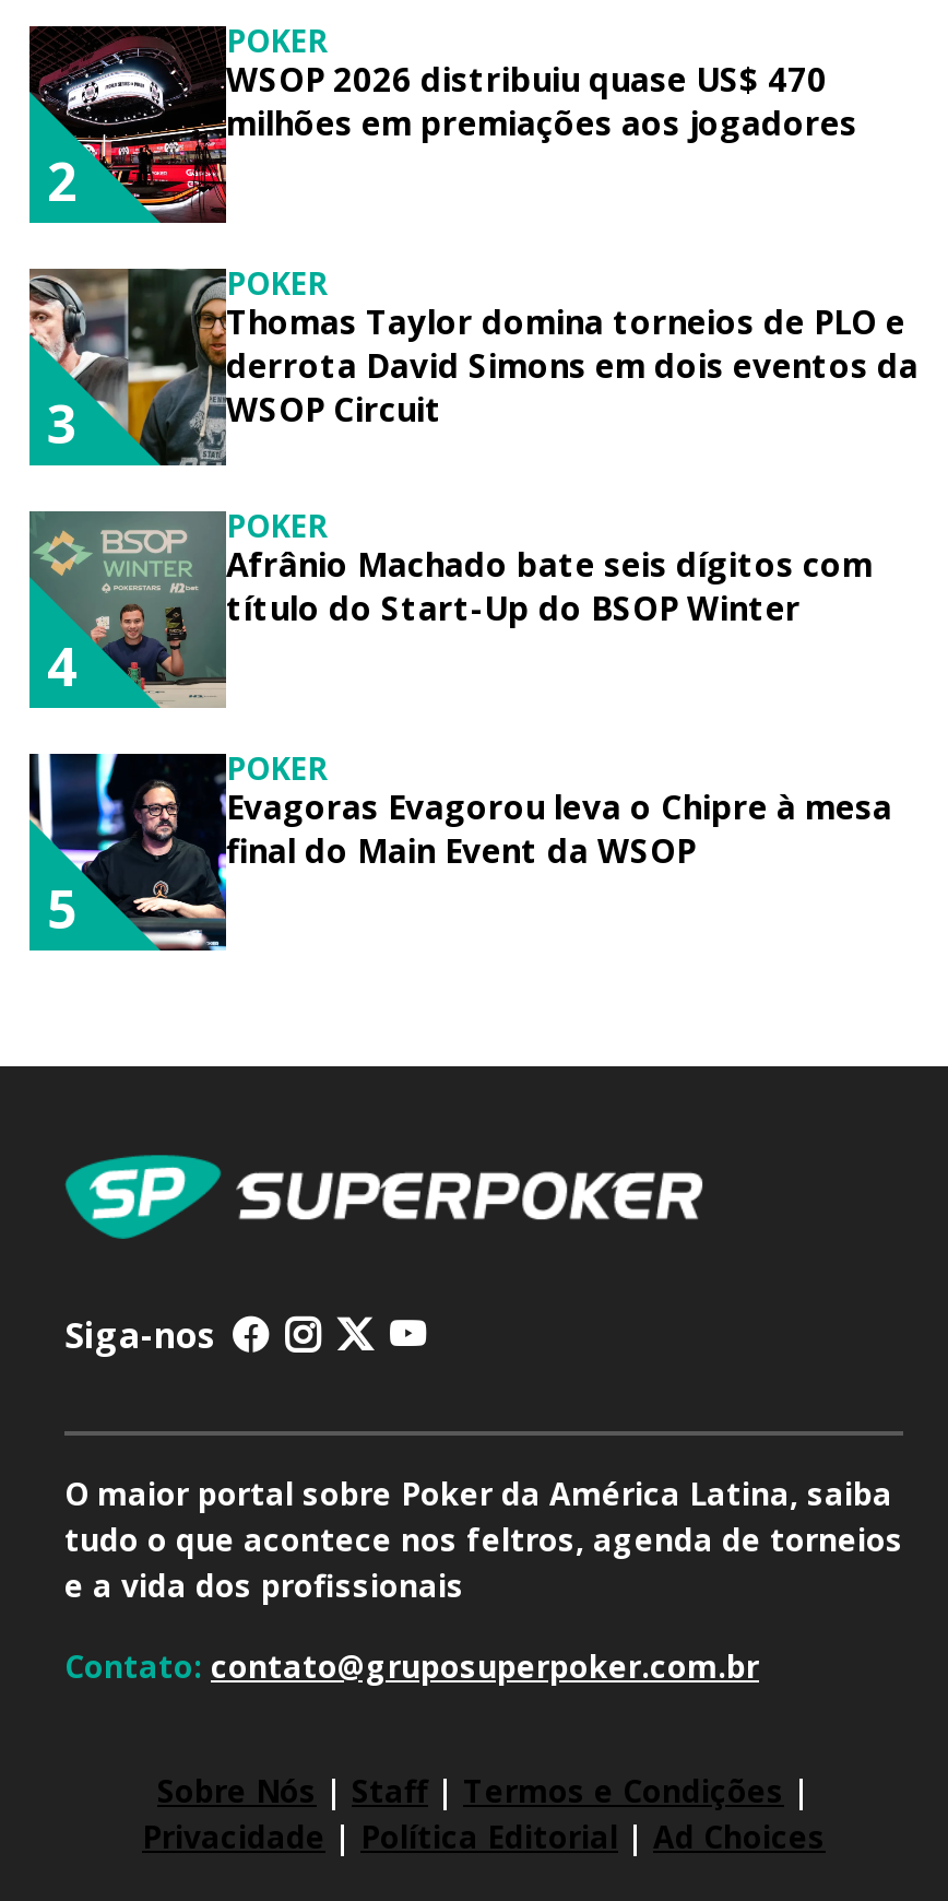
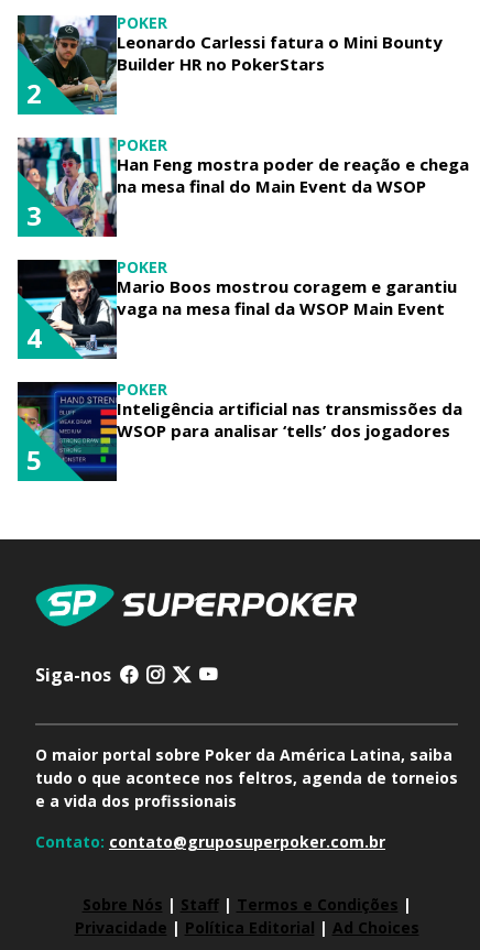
- [image]
- WSOP 2026 distribuiu quase US$ 470
- milhões em premiações aos jogadores
+ [image]
+ Leonardo Carlessi fatura o Mini Bounty
+ Builder HR no PokerStars

- [image]
- Thomas Taylor domina torneios de PLO e
- derrota David Simons em dois eventos da
- WSOP Circuit
+ [image]
+ Han Feng mostra poder de reação e chega
+ na mesa final do Main Event da WSOP

- [image]
- Afrânio Machado bate seis dígitos com
- título do Start-Up do BSOP Winter
+ [image]
+ Mario Boos mostrou coragem e garantiu
+ vaga na mesa final da WSOP Main Event

- [image]
- Evagoras Evagorou leva o Chipre à mesa
- final do Main Event da WSOP
+ [image]
+ Inteligência artificial nas transmissões da
+ WSOP para analisar ‘tells’ dos jogadores
